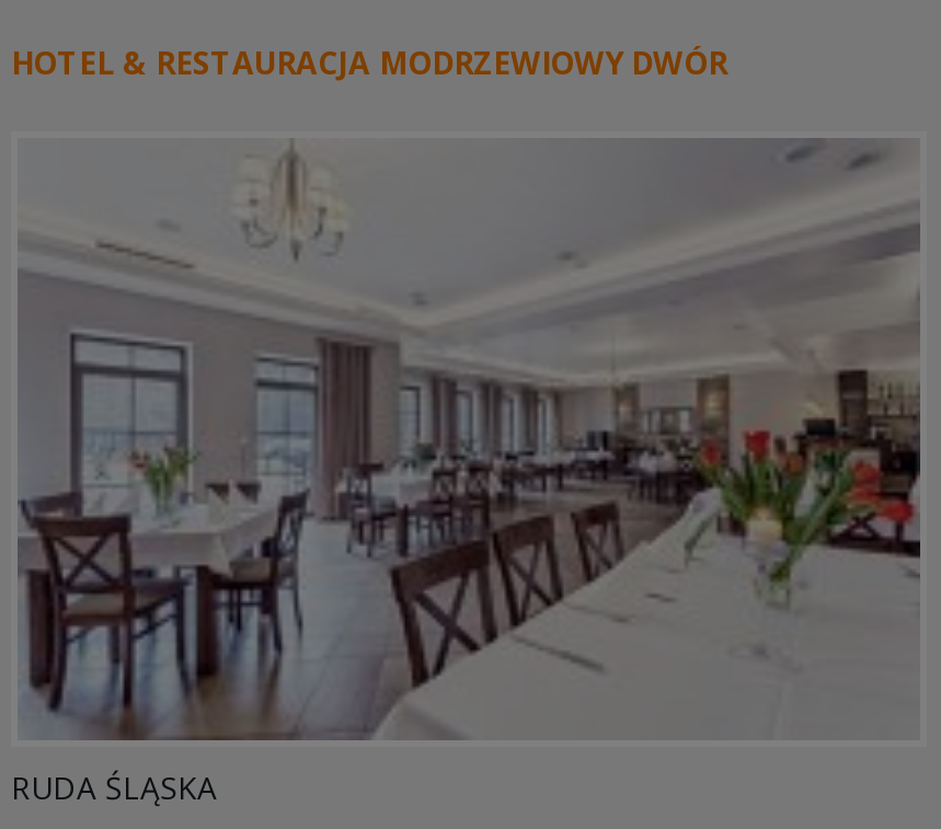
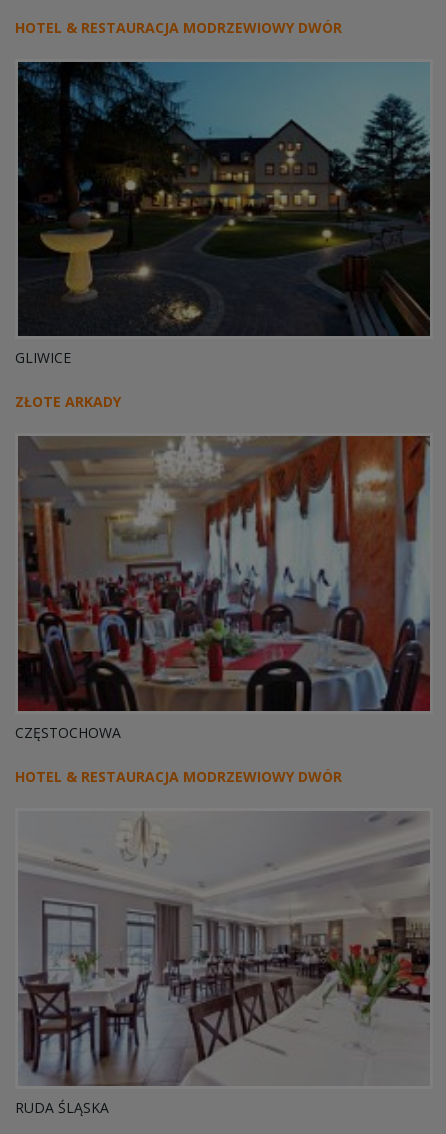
+ [image]
+ GLIWICE
+ ZŁOTE ARKADY

+ [image]
+ CZĘSTOCHOWA
+ HOTEL & RESTAURACJA MODRZEWIOWY DWÓR
